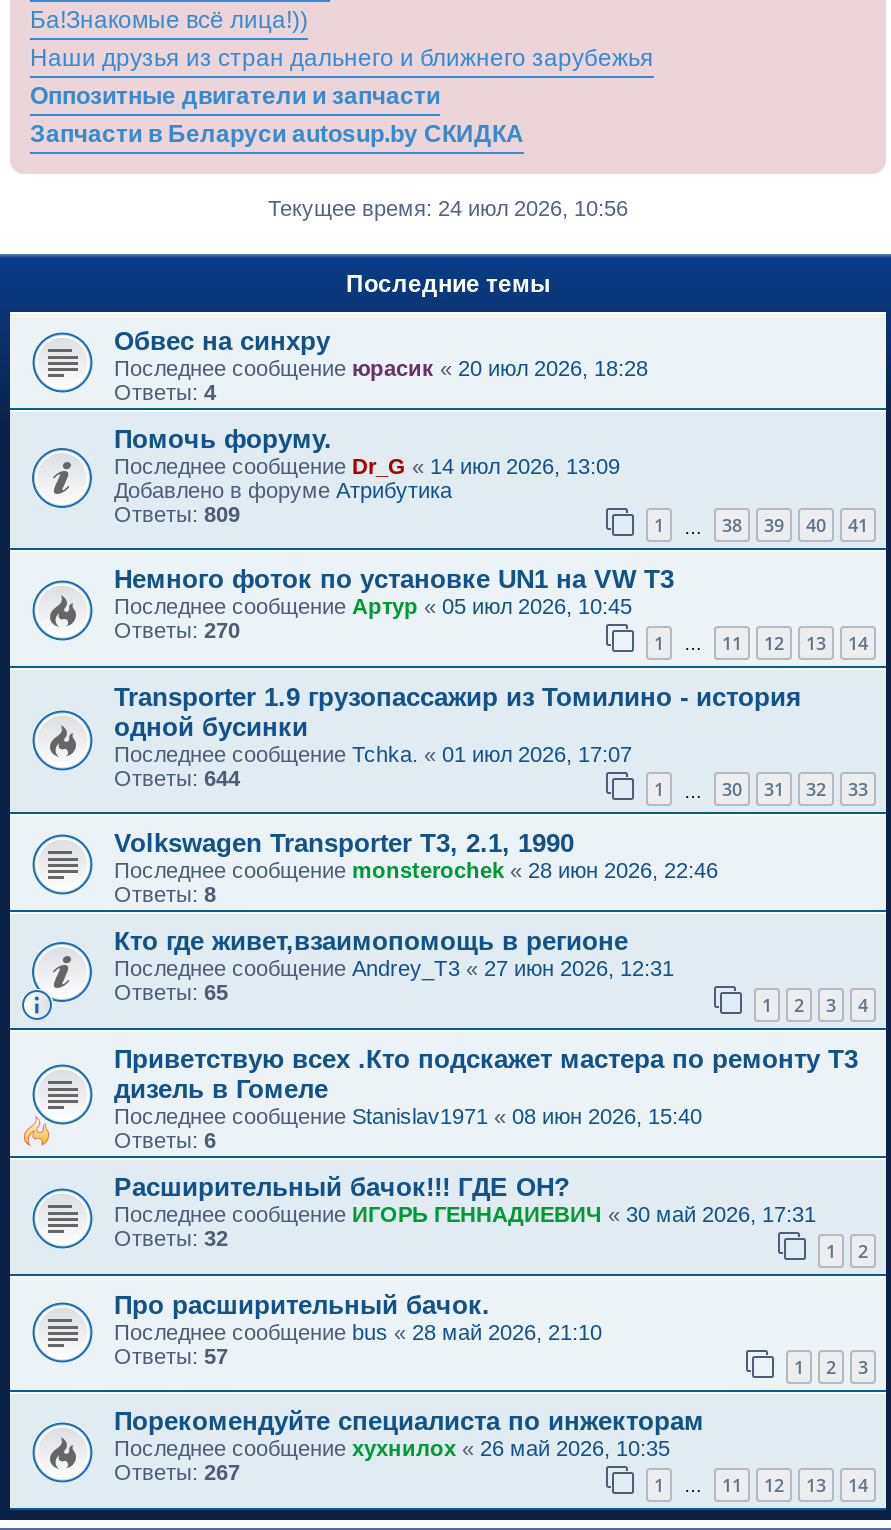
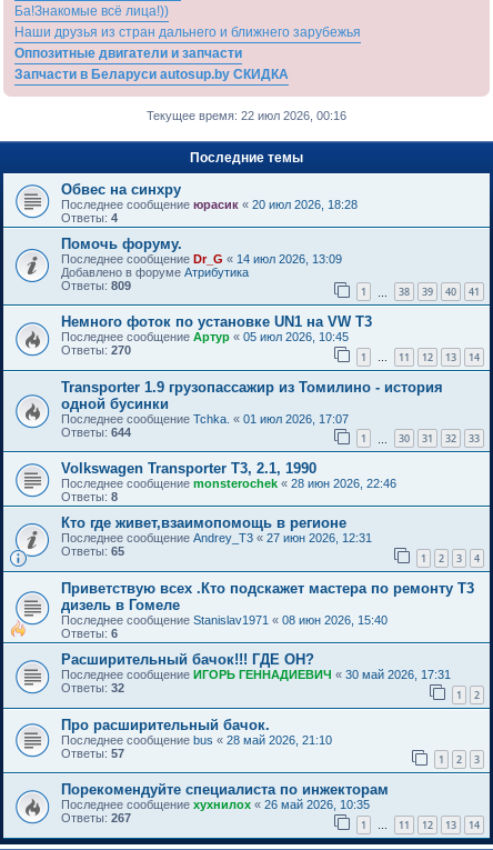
- Текущее время: 24 июл 2026, 10:56
+ Текущее время: 22 июл 2026, 00:16
